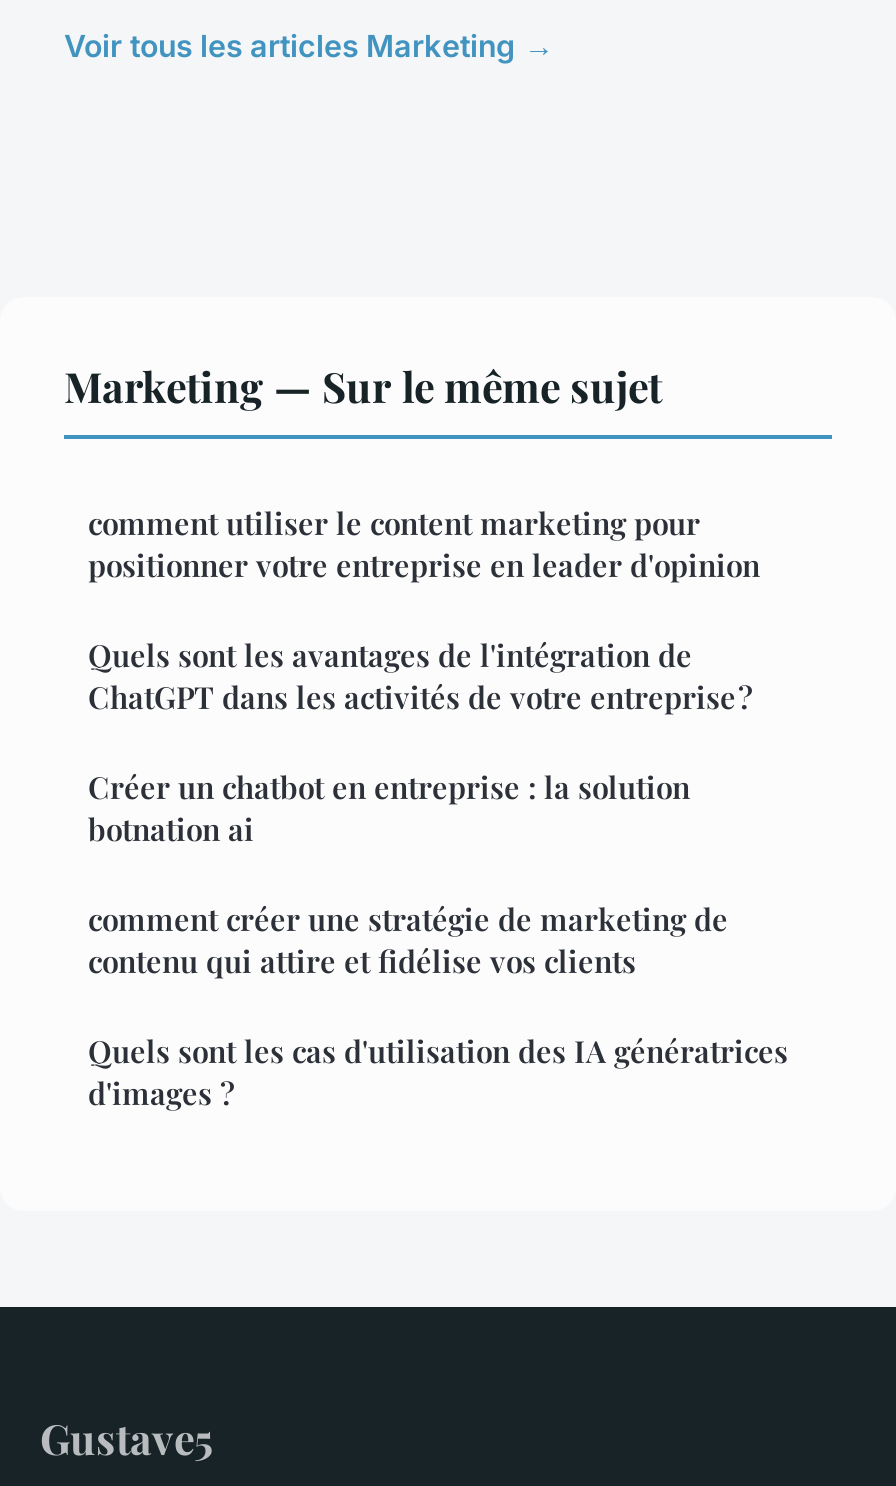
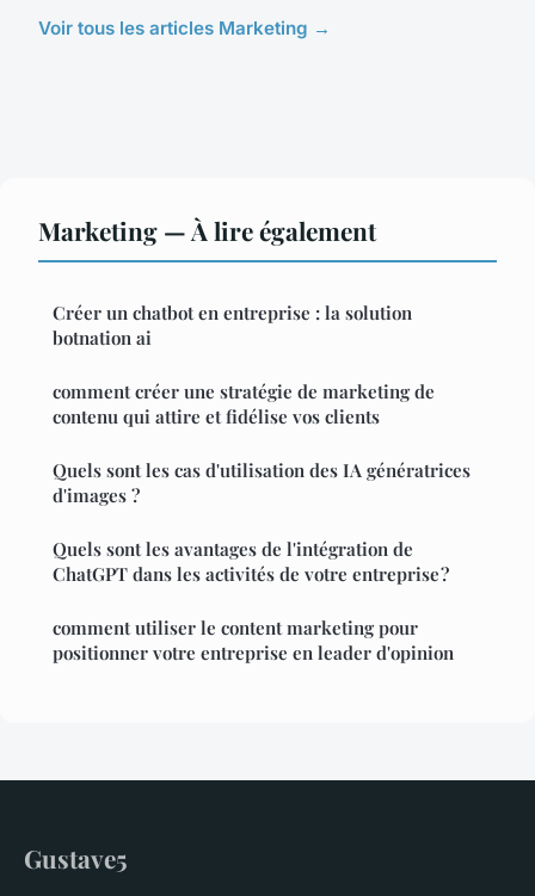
- Marketing — Sur le même sujet
+ Marketing — À lire également

moved down: Quels sont les avantages de l'intégration de | ChatGPT dans les activités de votre entreprise ? | comment utiliser le content marketing pour | positionner votre entreprise en leader d'opinion

moved up: Créer un chatbot en entreprise : la solution | botnation ai | comment créer une stratégie de marketing de | contenu qui attire et fidélise vos clients | Quels sont les cas d'utilisation des IA génératrices | d'images ?
